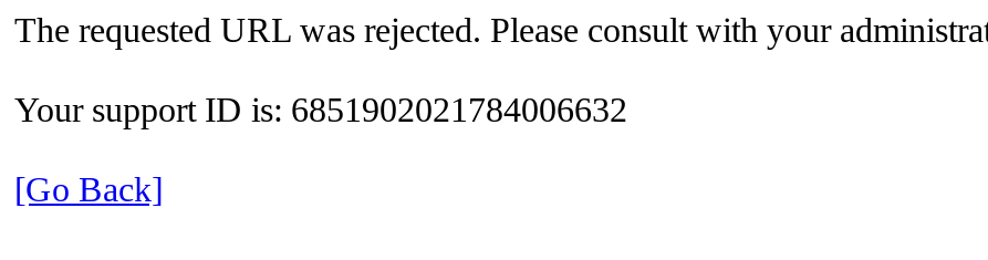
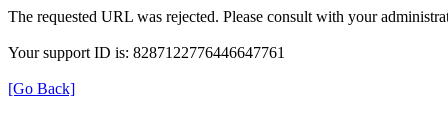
- Your support ID is: 6851902021784006632
+ Your support ID is: 8287122776446647761
